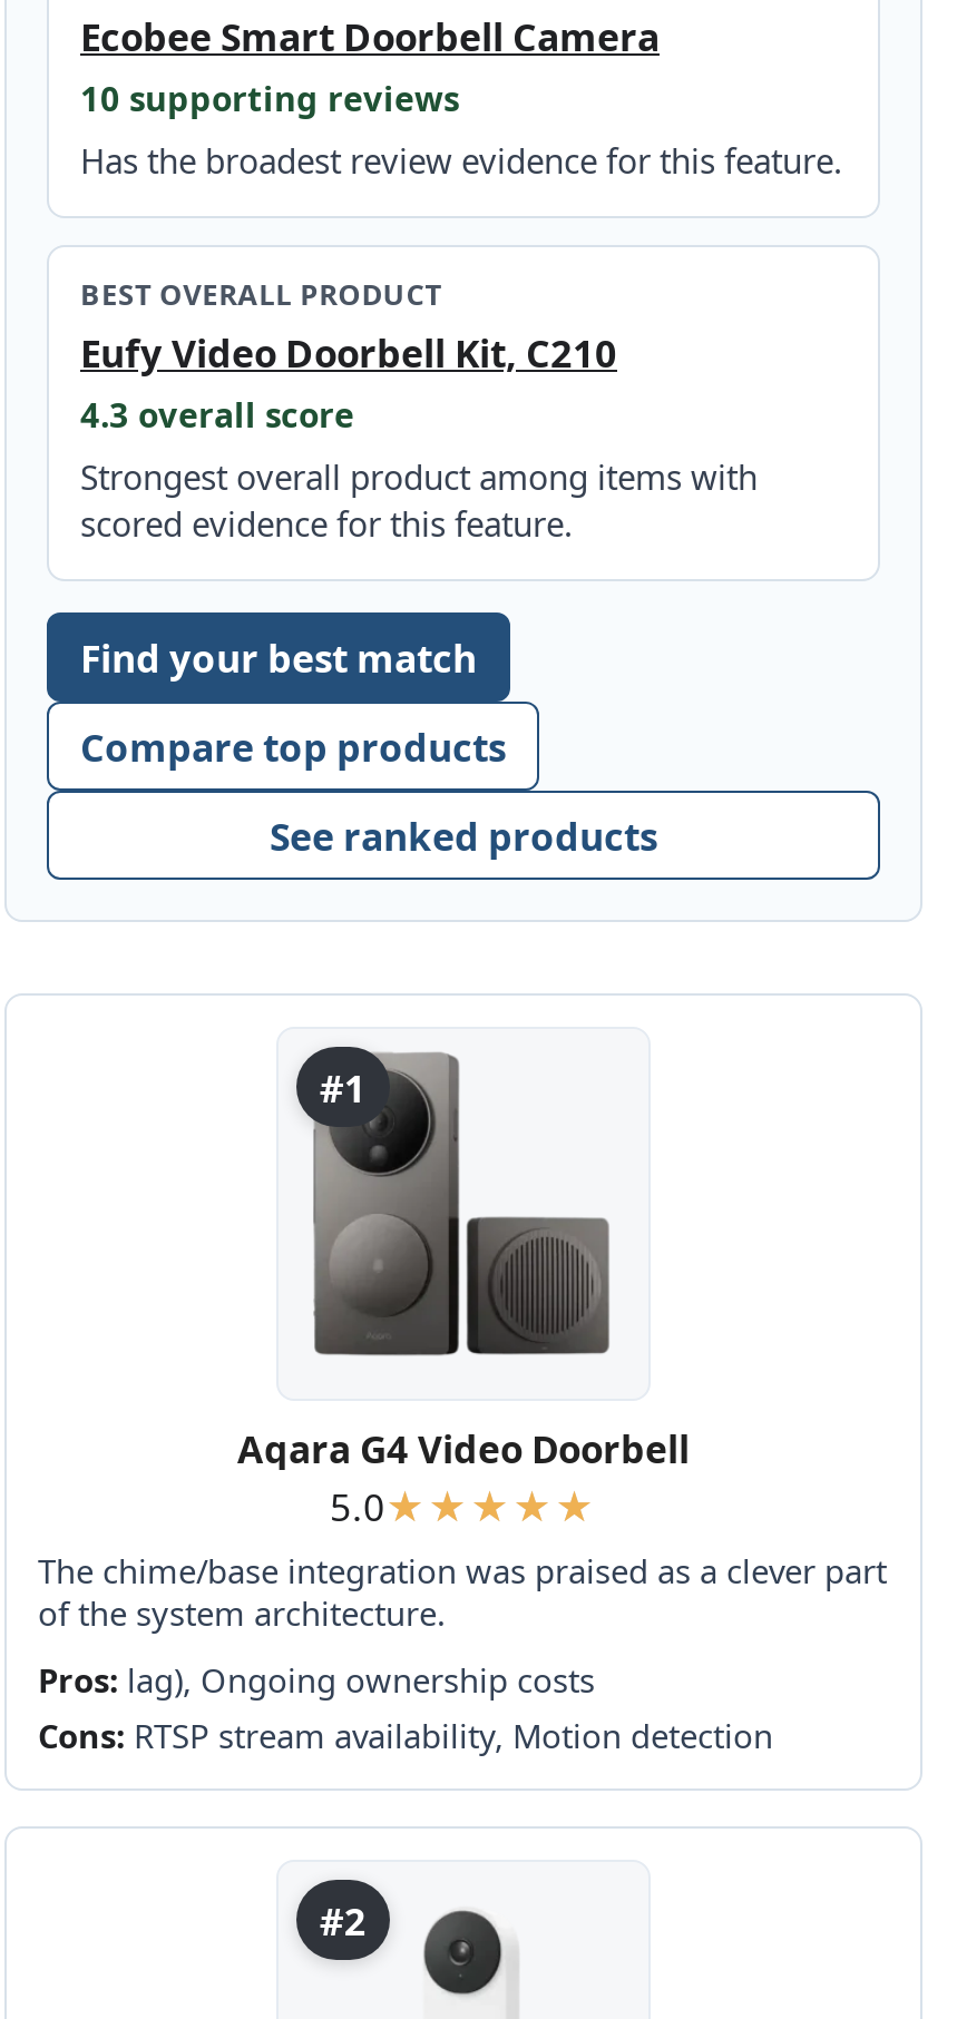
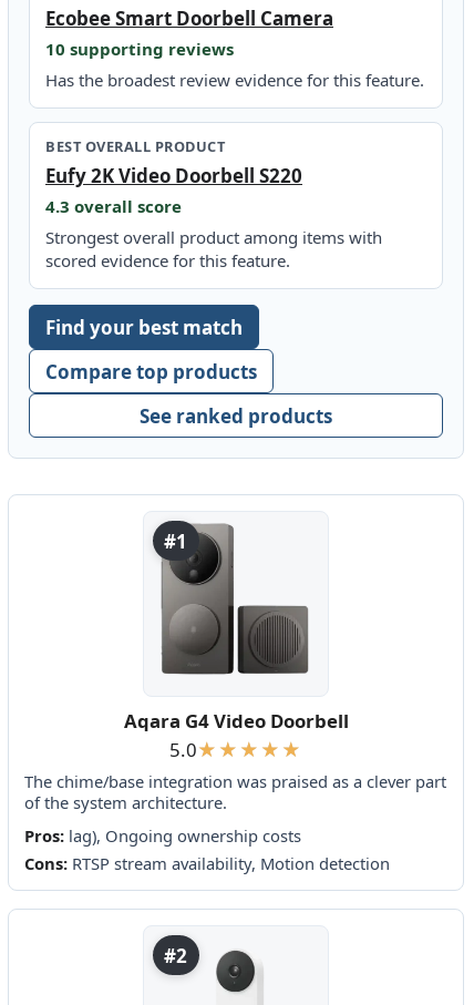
- Eufy Video Doorbell Kit, C210
+ Eufy 2K Video Doorbell S220
